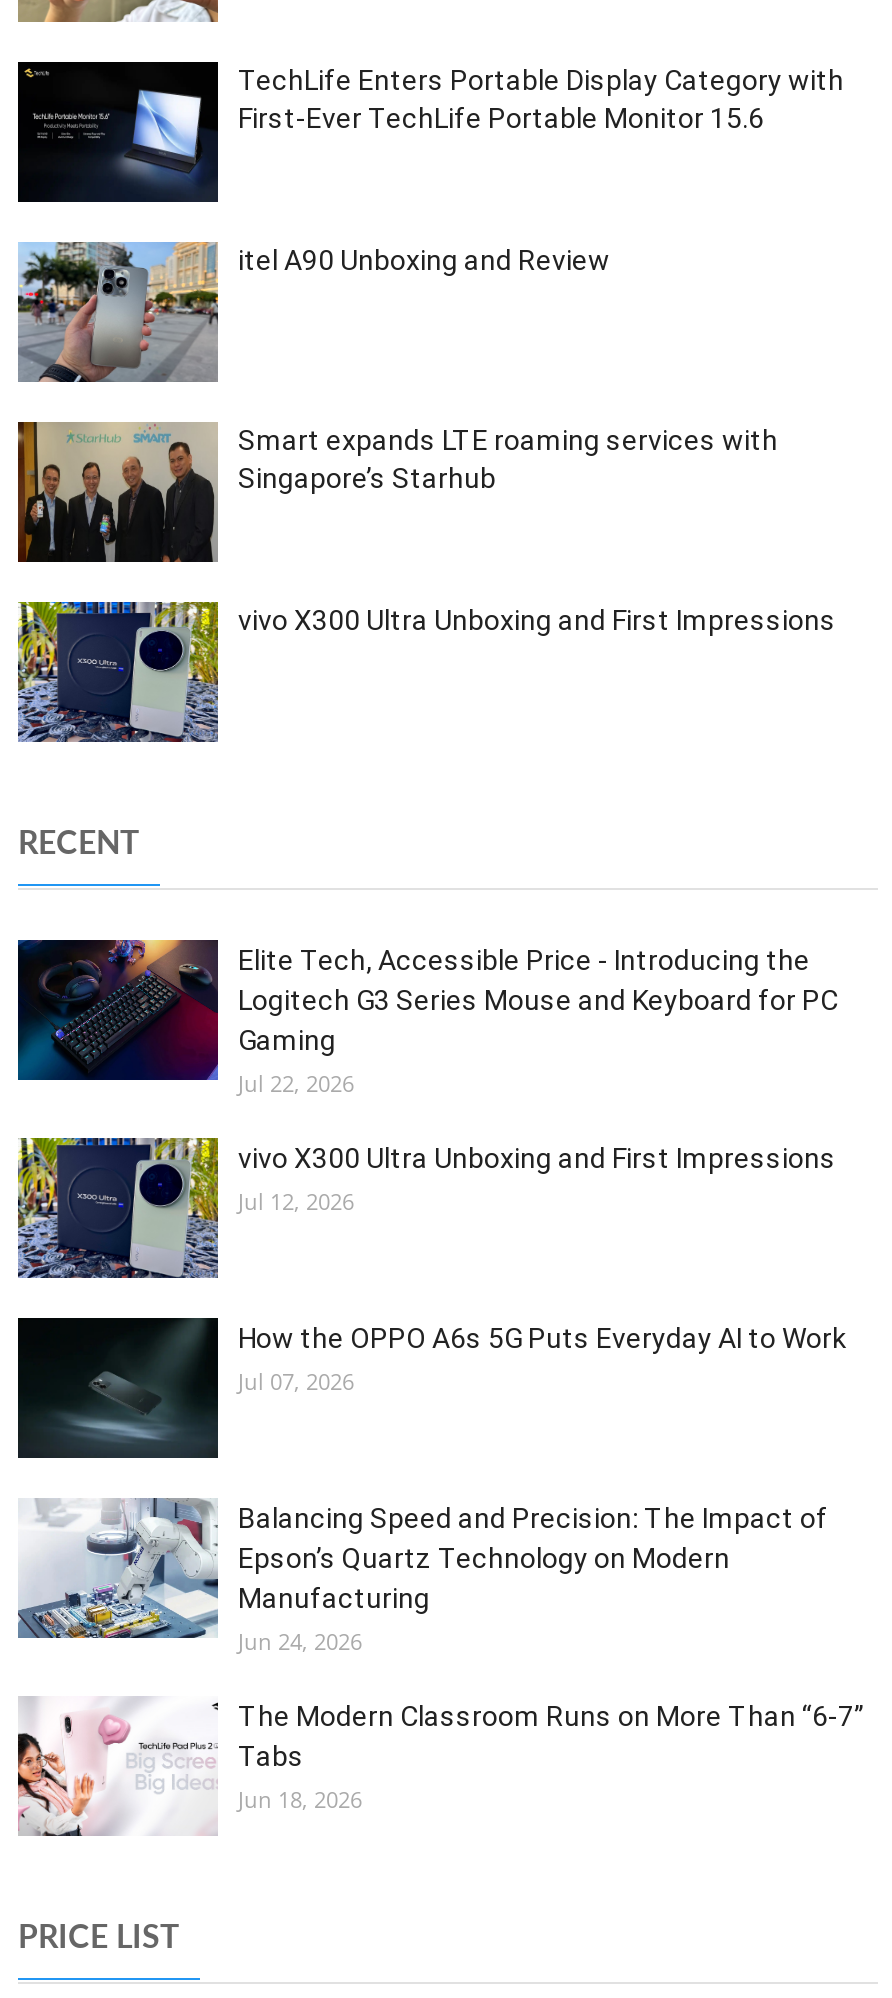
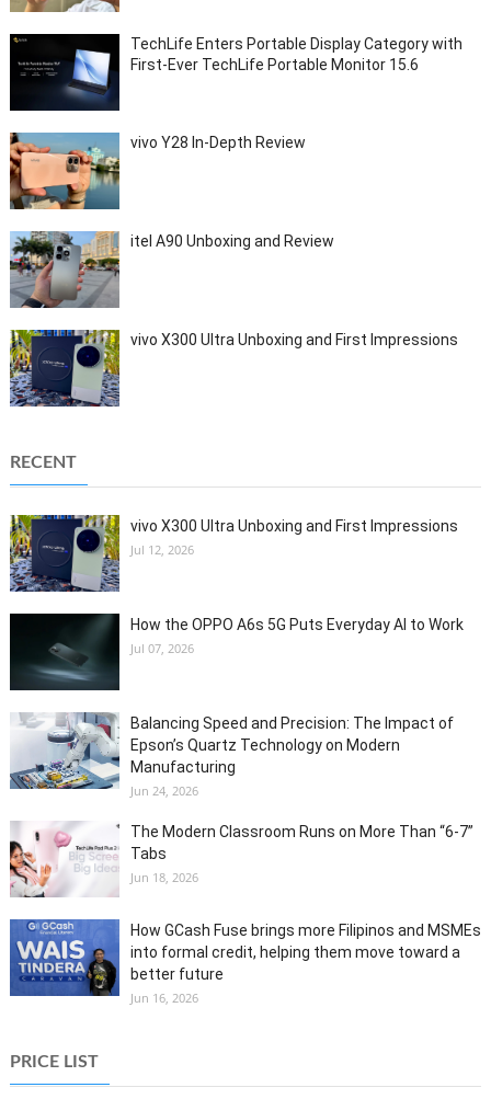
+ [image]
+ vivo Y28 In-Depth Review

moved down: [image] | itel A90 Unboxing and Review

- [image]
- Smart expands LTE roaming services with
- Singapore’s Starhub

- [image]
- Elite Tech, Accessible Price - Introducing the
- Logitech G3 Series Mouse and Keyboard for PC
- Gaming
- Jul 22, 2026

moved up: [image] | vivo X300 Ultra Unboxing and First Impressions | Jul 12, 2026 | ... | Tabs | Jun 18, 2026

+ [image]
+ How GCash Fuse brings more Filipinos and MSMEs
+ into formal credit, helping them move toward a
+ better future
+ Jun 16, 2026
